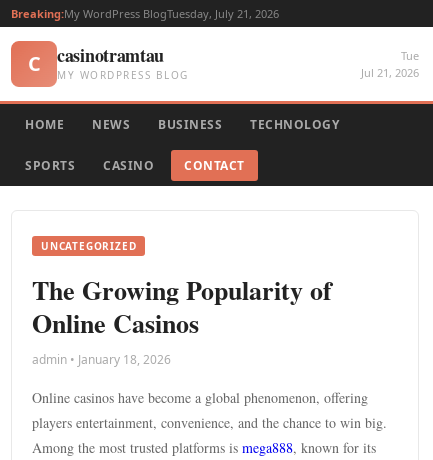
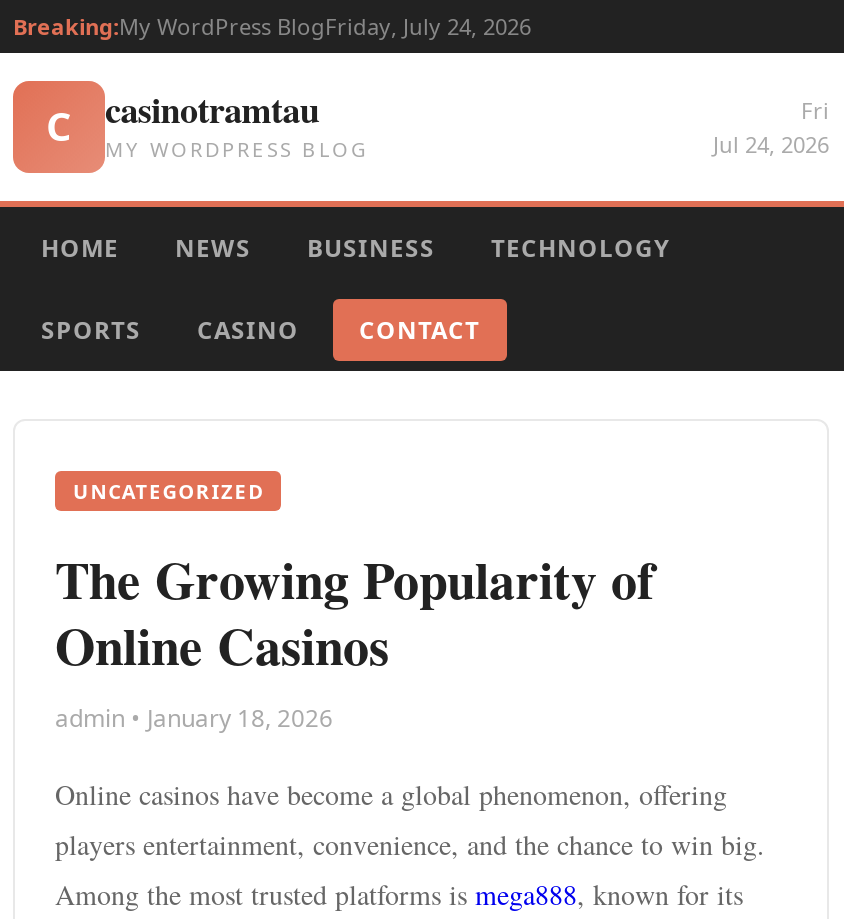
- Breaking:My WordPress BlogTuesday, July 21, 2026
+ Breaking:My WordPress BlogFriday, July 24, 2026

- Tue
- Jul 21, 2026
+ Fri
+ Jul 24, 2026
